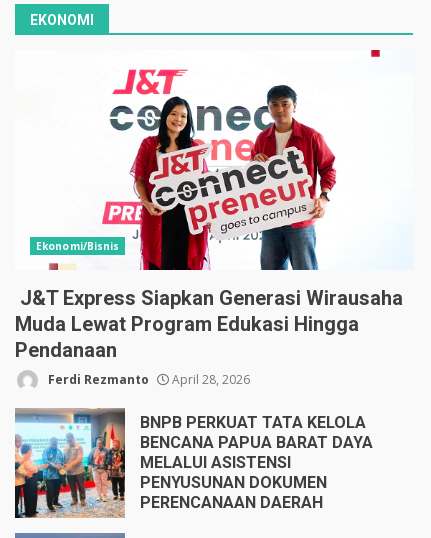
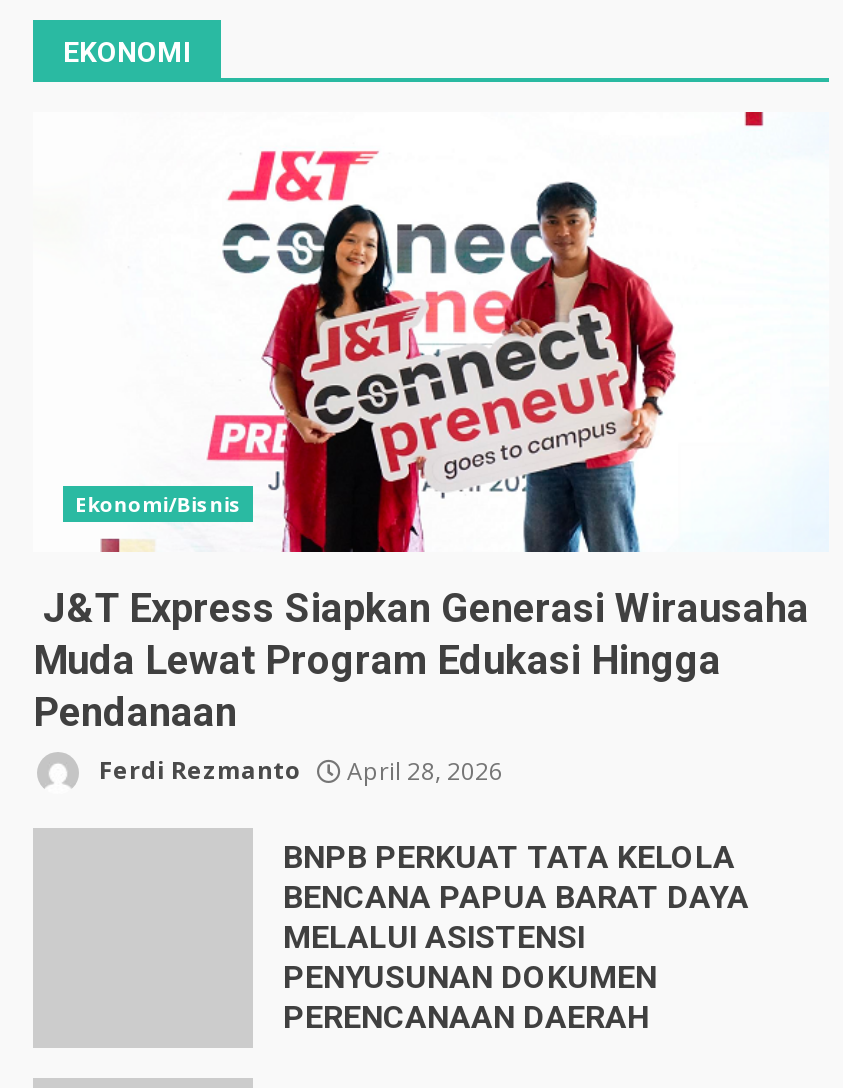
- [image]
